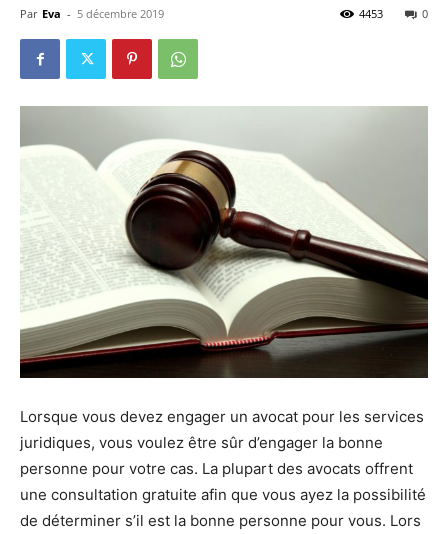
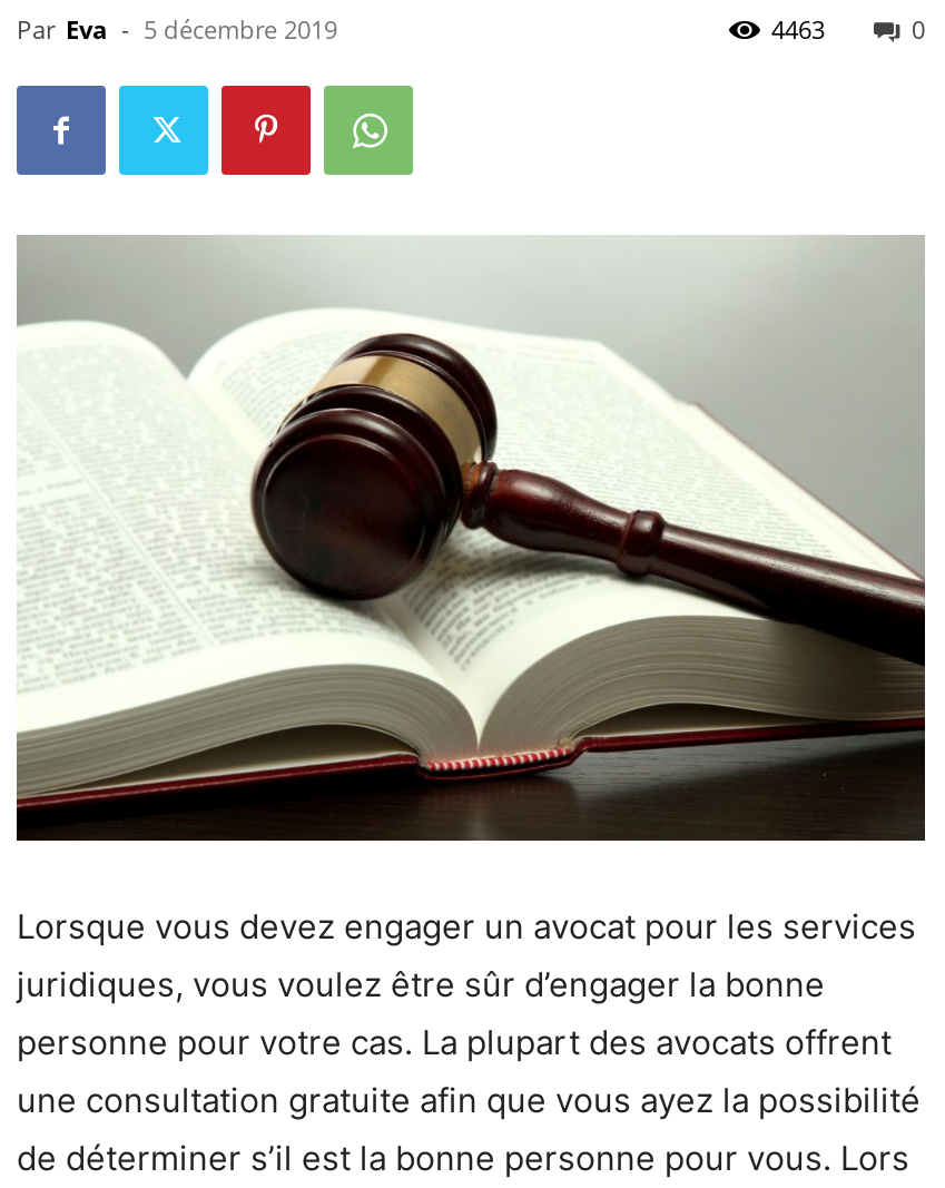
- 4453
+ 4463
